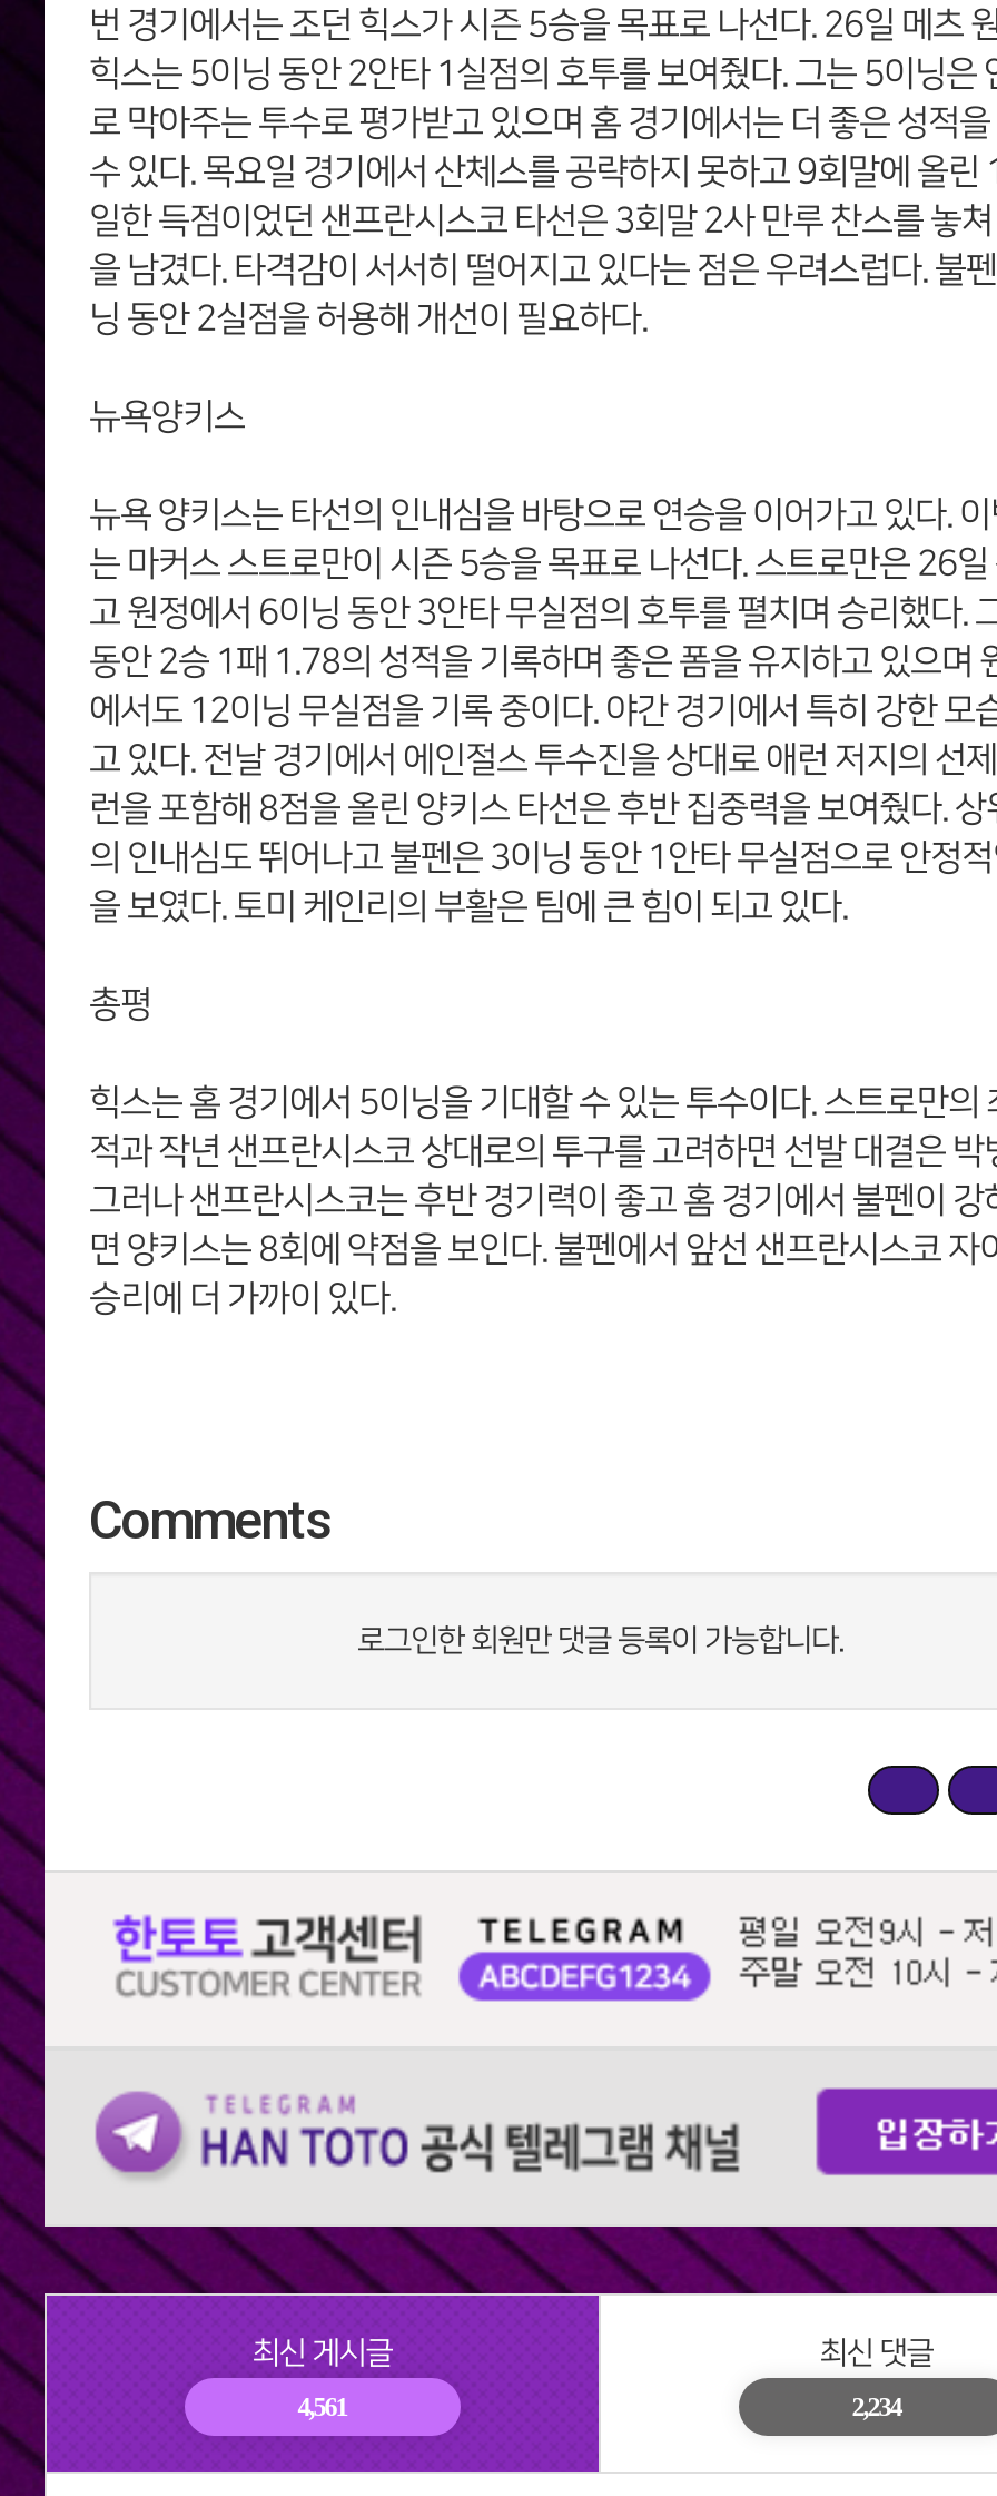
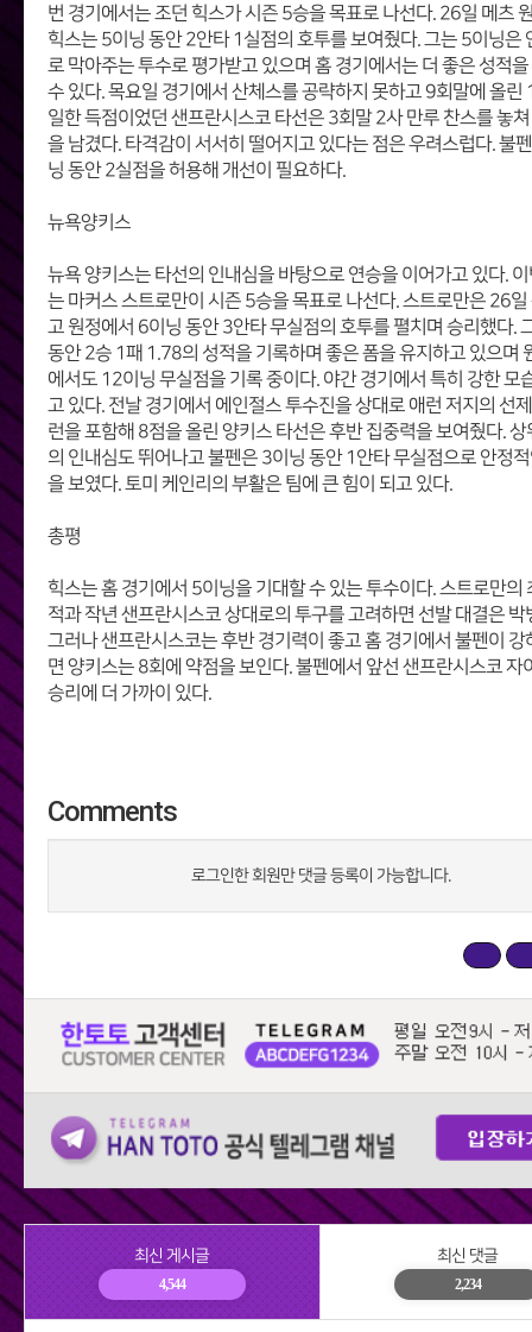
- 4,561
+ 4,544
